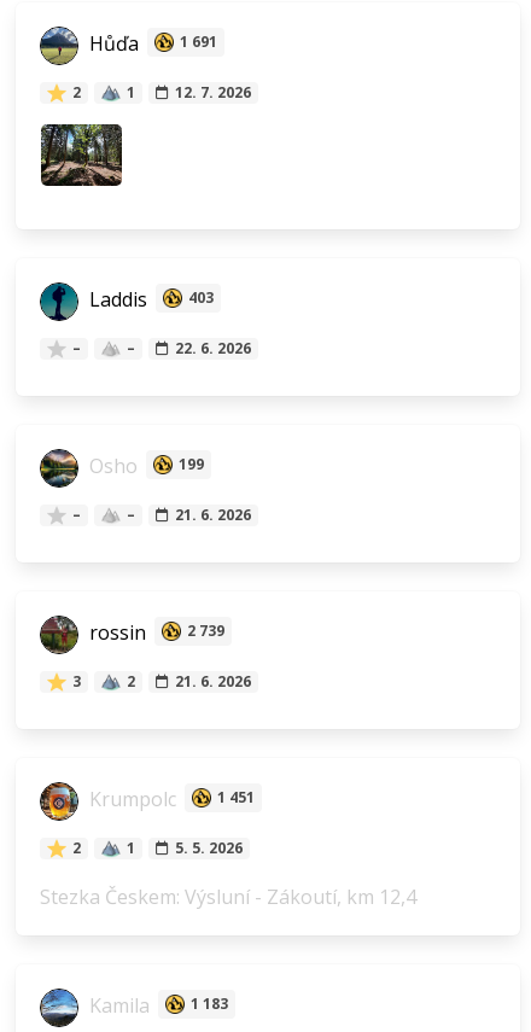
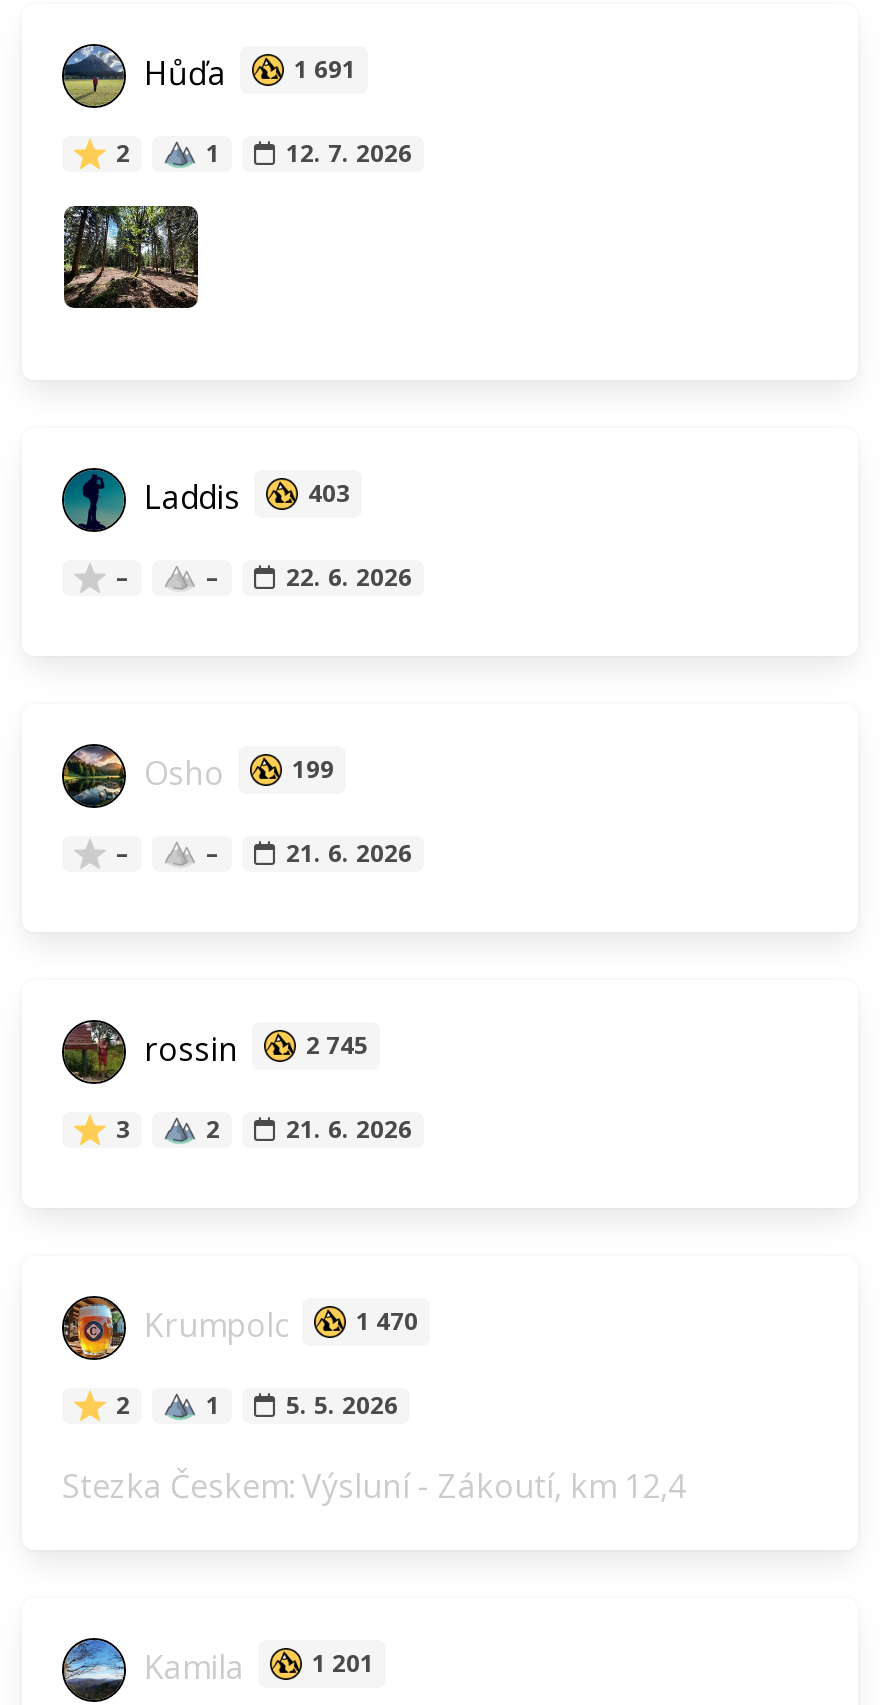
- rossin 2 739
+ rossin 2 745

- Krumpolc 1 451
+ Krumpolc 1 470

- Kamila 1 183
+ Kamila 1 201
